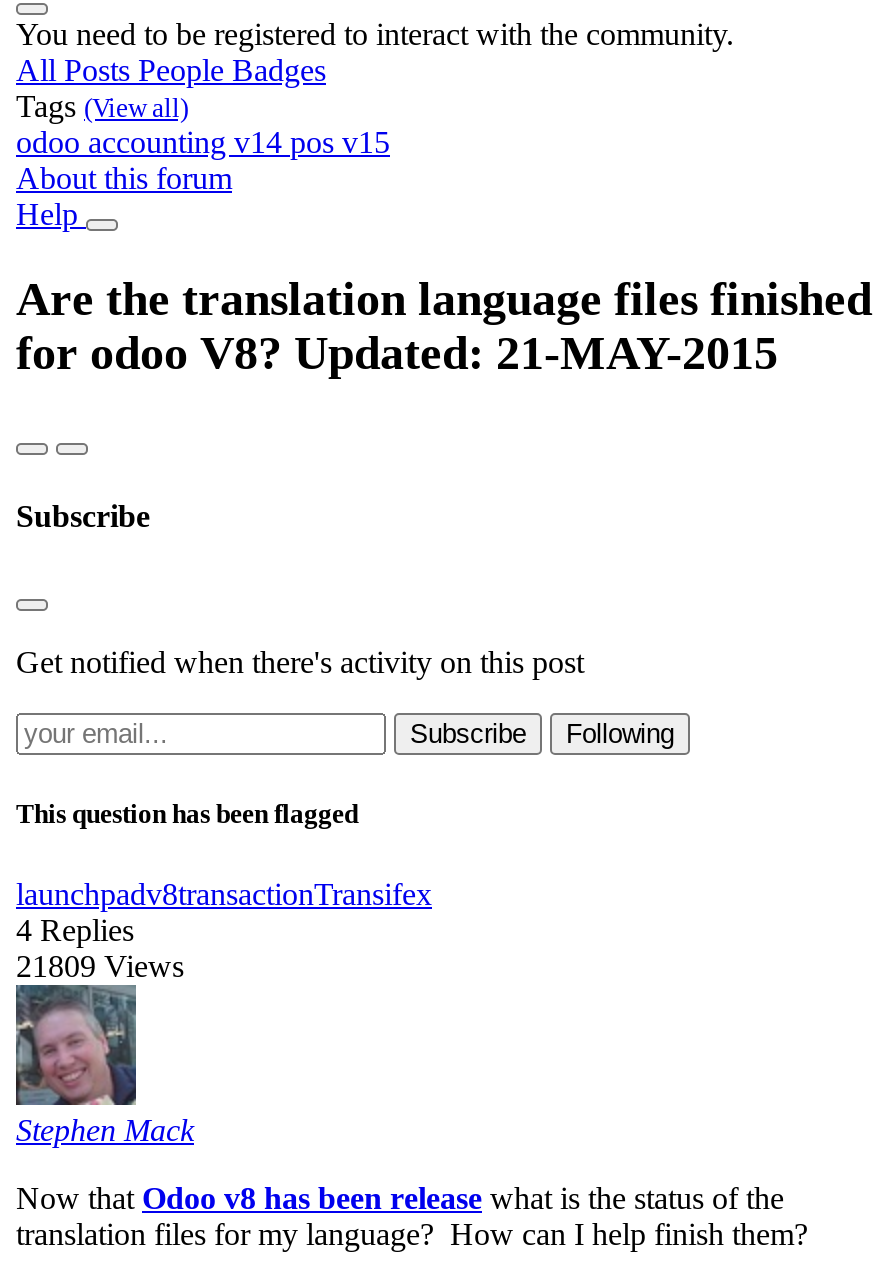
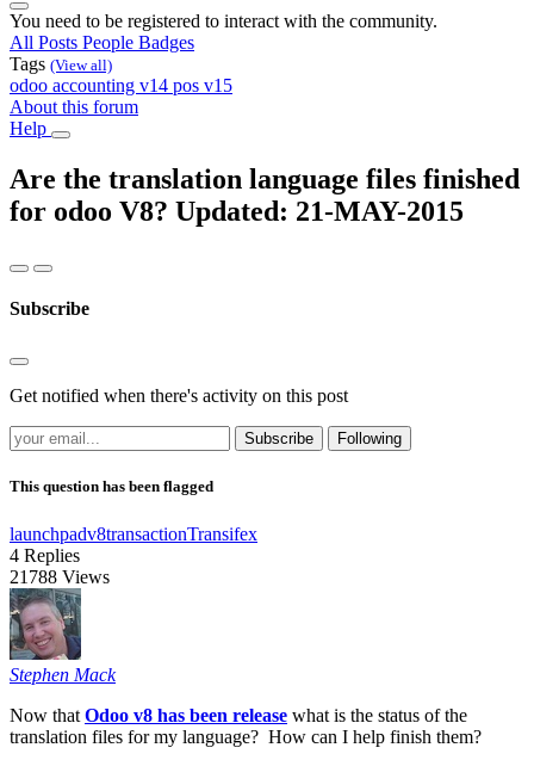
- 21809 Views
+ 21788 Views
